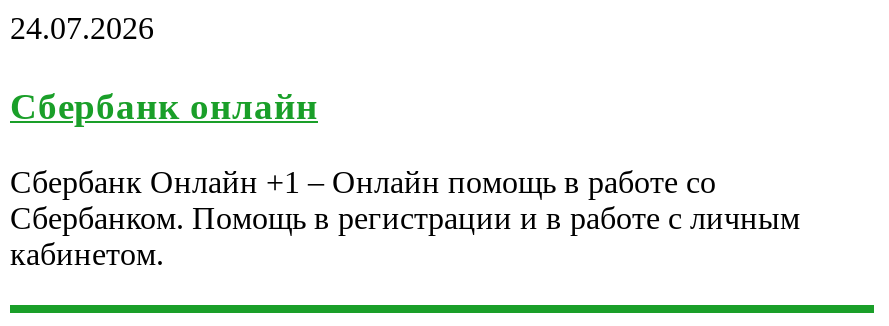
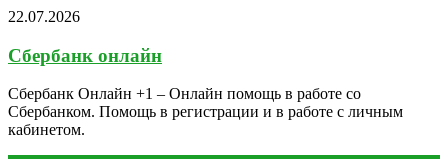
- 24.07.2026
+ 22.07.2026
